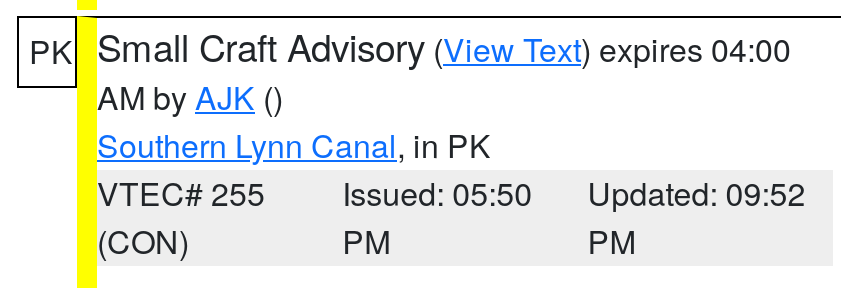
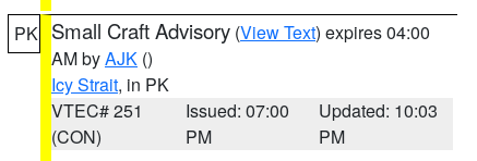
- Southern Lynn Canal, in PK
- VTEC# 255
+ Icy Strait, in PK
+ VTEC# 251

- Issued: 05:50
+ Issued: 07:00

- Updated: 09:52
+ Updated: 10:03
